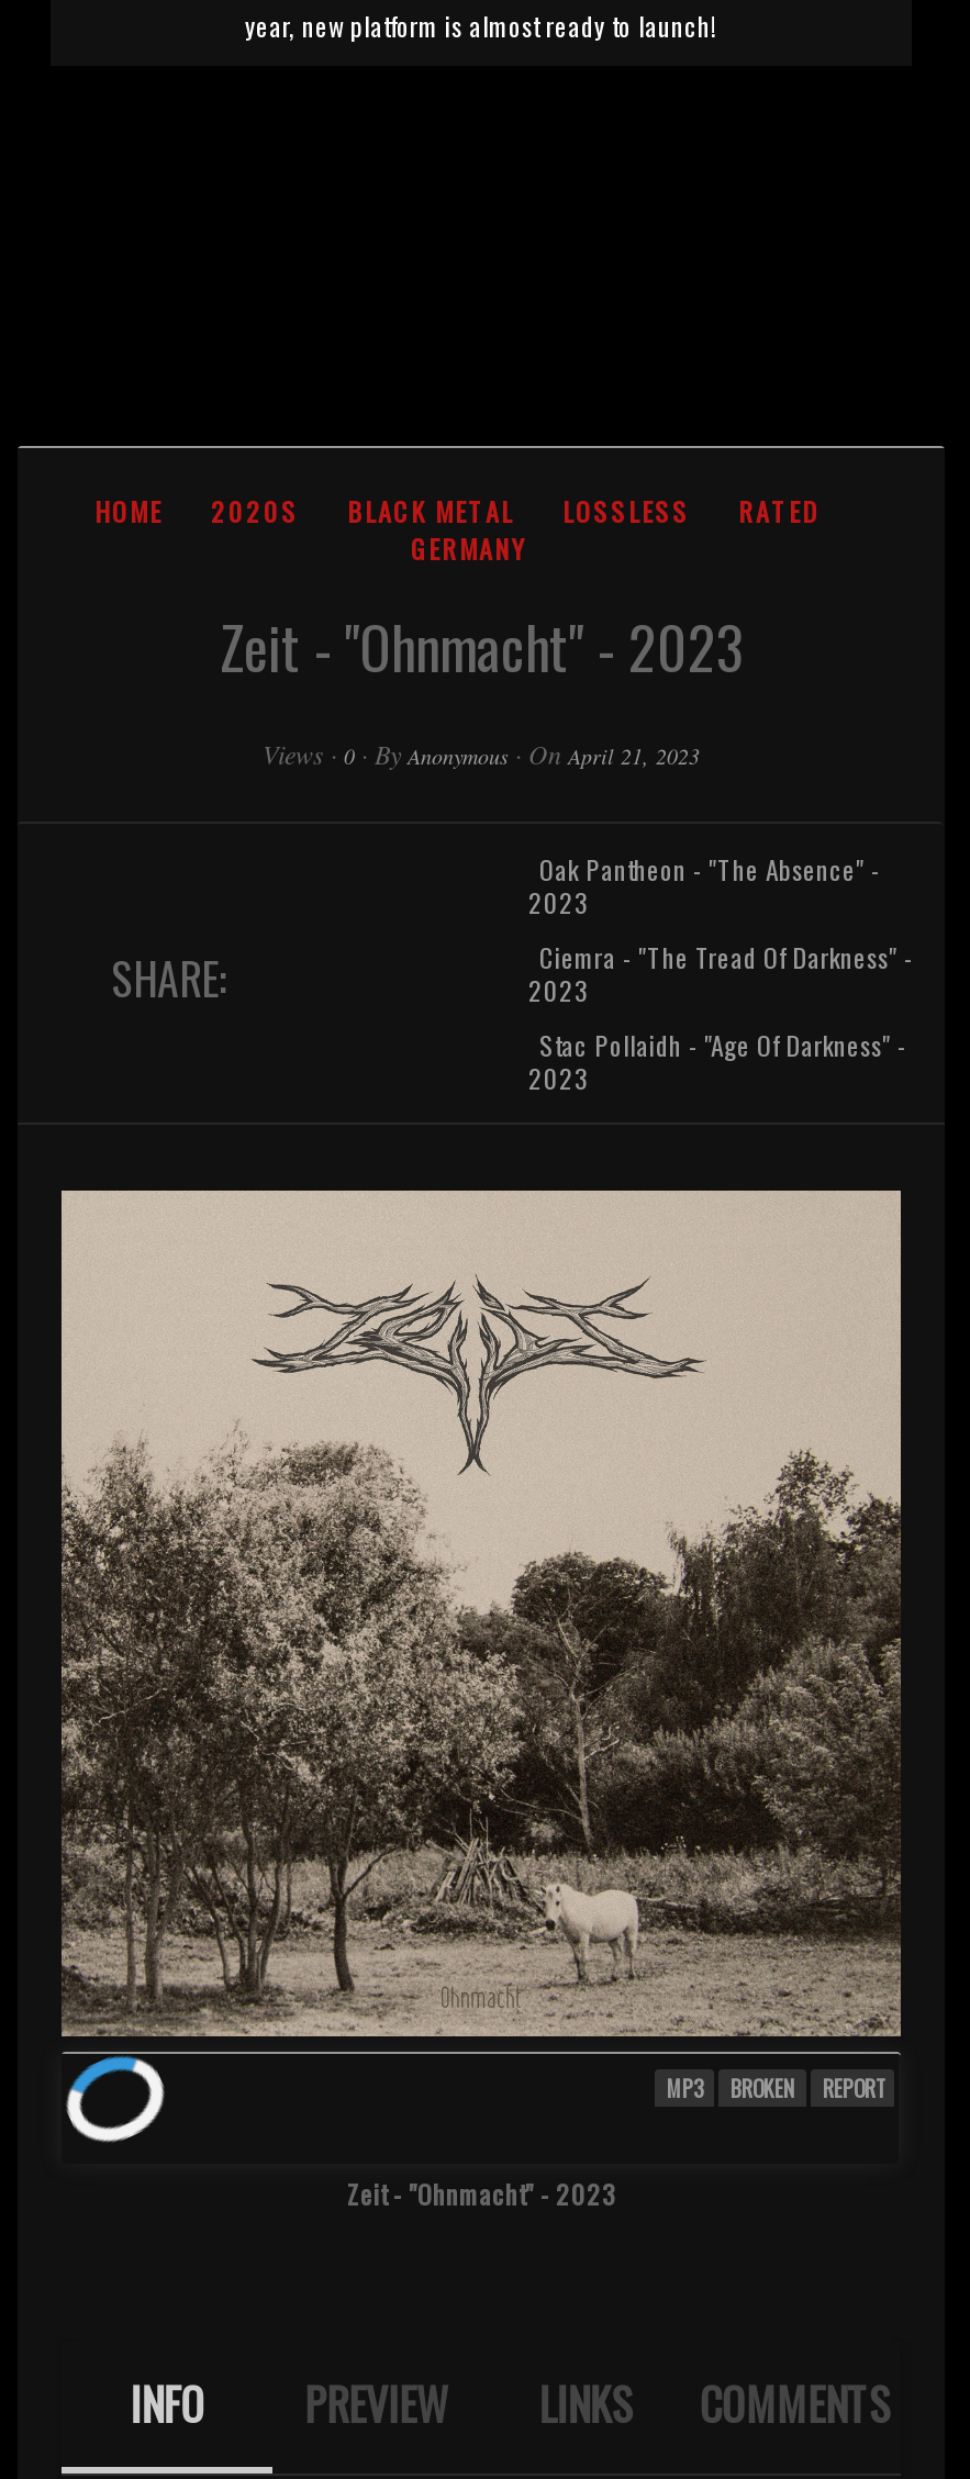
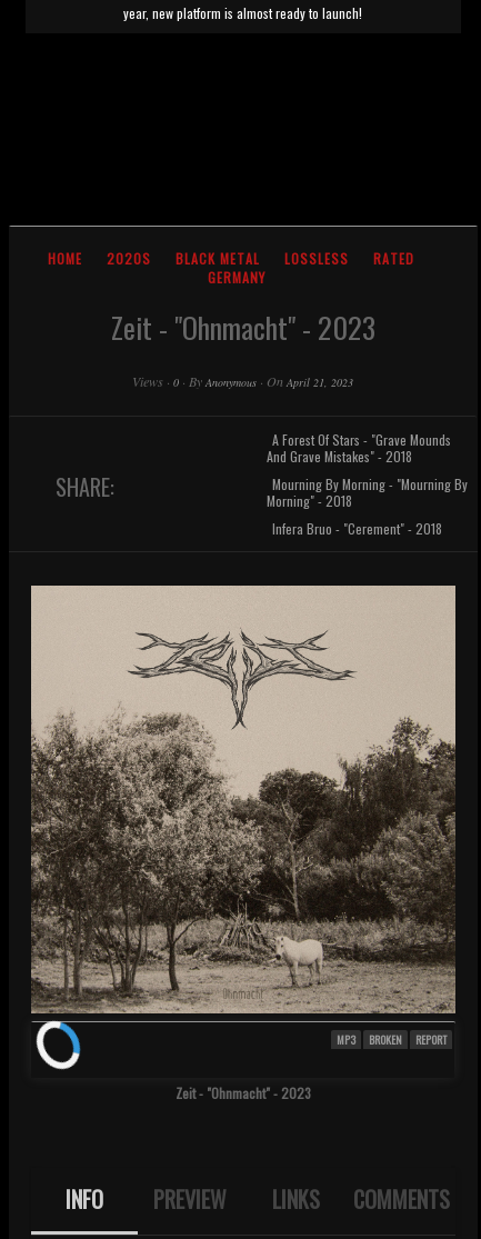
- Oak Pantheon - "The Absence" -
- 2023
+ A Forest Of Stars - "Grave Mounds
+ And Grave Mistakes" - 2018

- Ciemra - "The Tread Of Darkness" -
- 2023
+ Mourning By Morning - "Mourning By
+ Morning" - 2018

- Stac Pollaidh - "Age Of Darkness" -
- 2023
+ Infera Bruo - "Cerement" - 2018

- [image]
+ [image]
